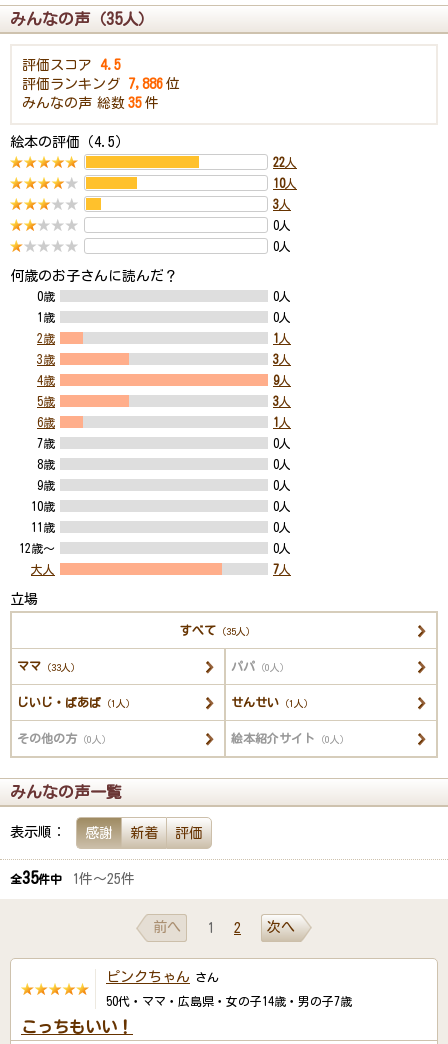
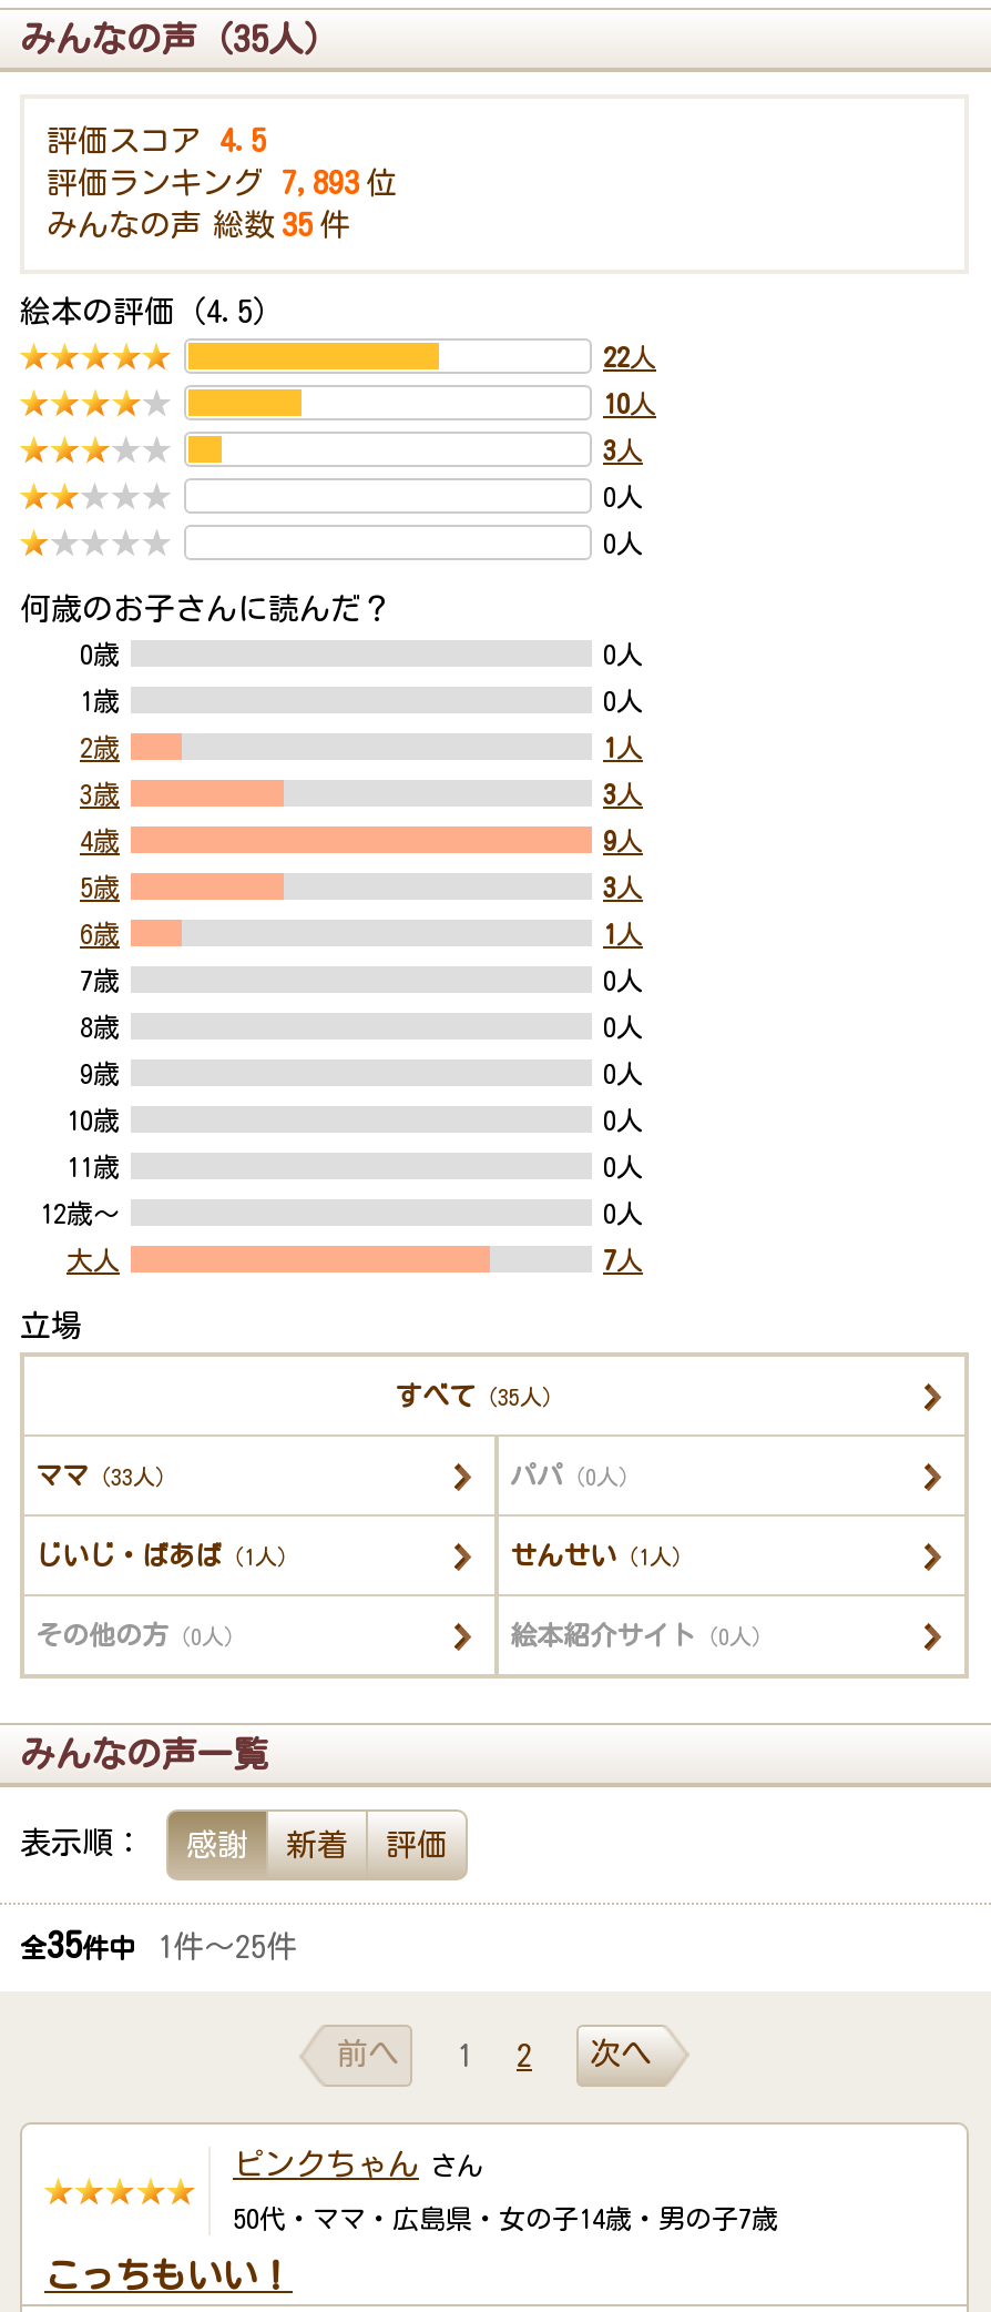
- 評価ランキング 7,886 位
+ 評価ランキング 7,893 位
